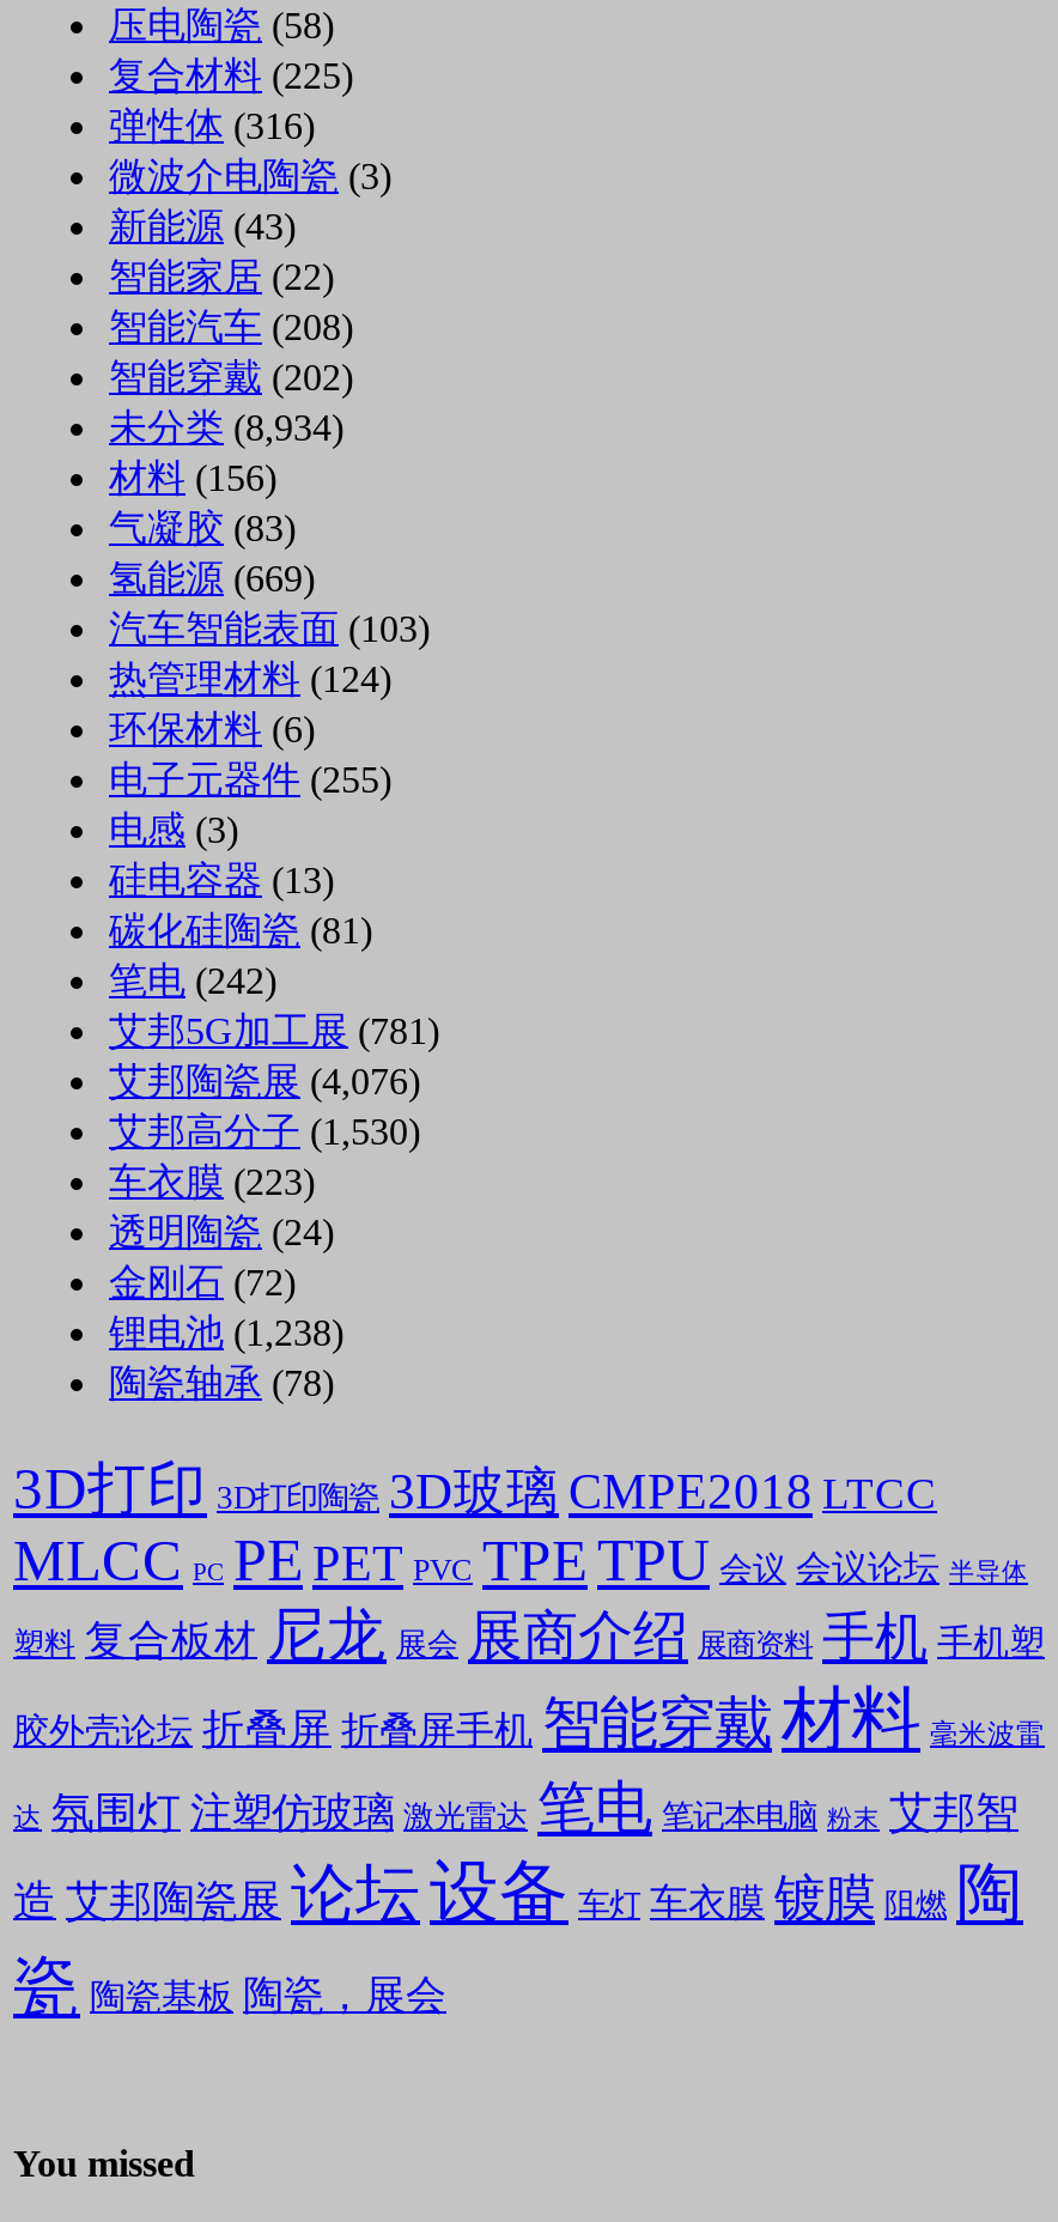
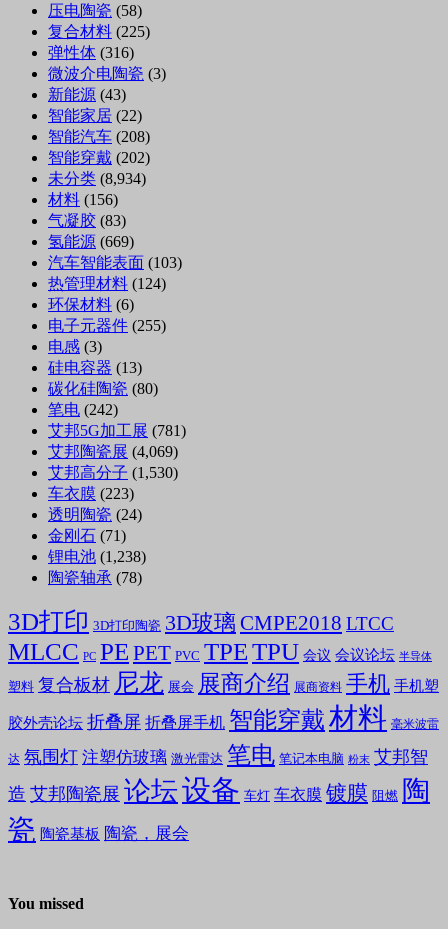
- 碳化硅陶瓷(81)
+ 碳化硅陶瓷(80)

- 艾邦陶瓷展(4,076)
+ 艾邦陶瓷展(4,069)

- 金刚石(72)
+ 金刚石(71)
